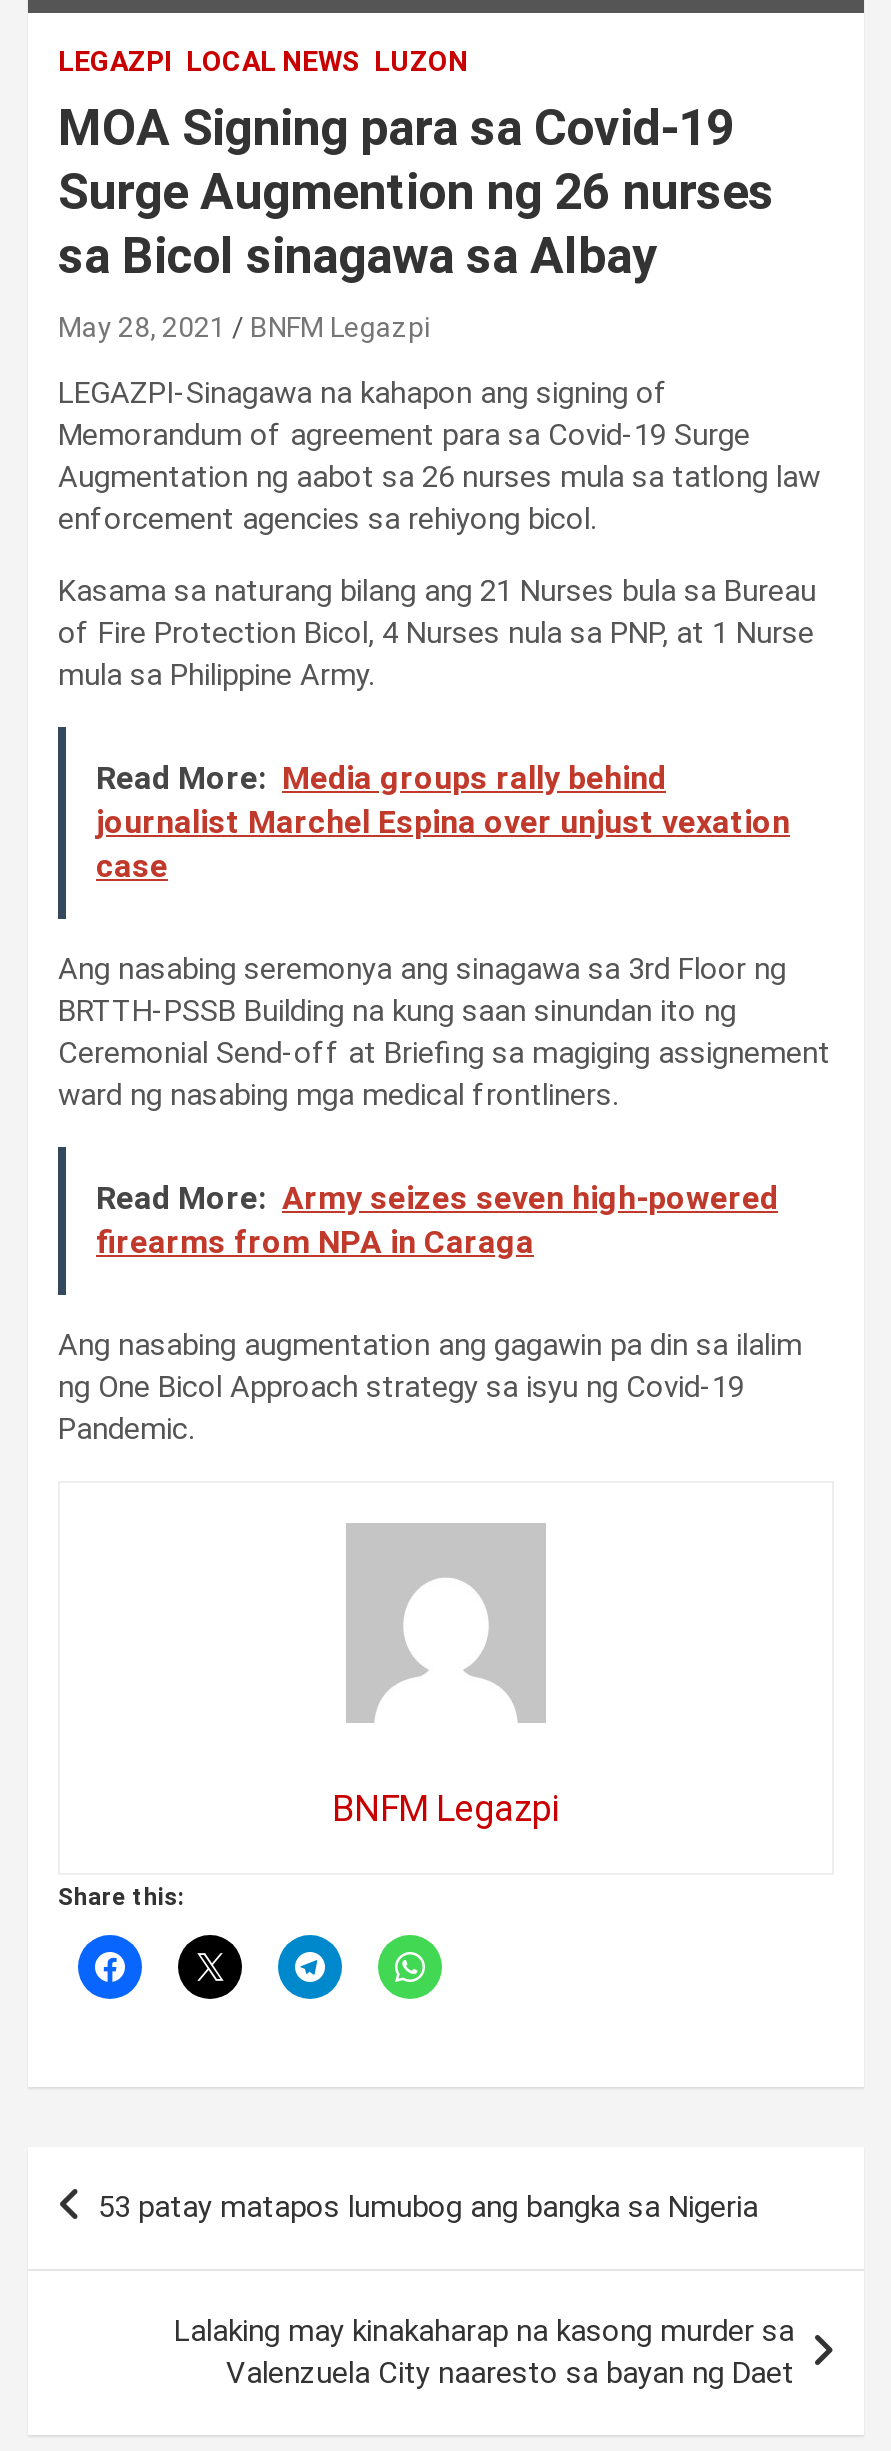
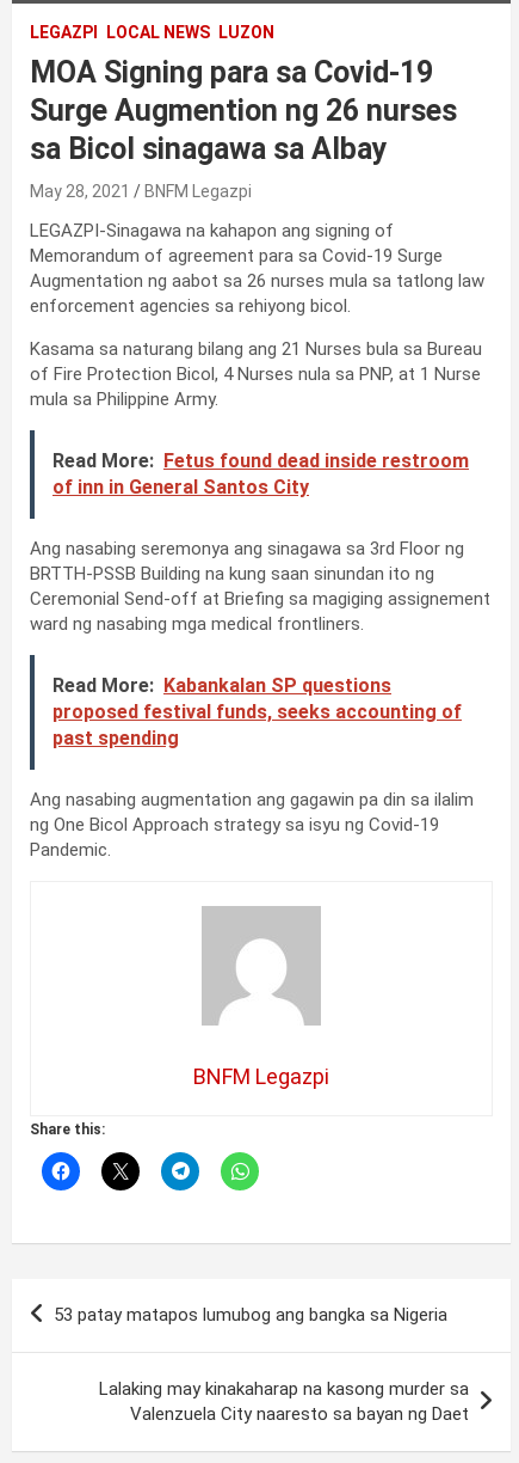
- Read More: Media groups rally behind
- journalist Marchel Espina over unjust vexation
- case
+ Read More: Fetus found dead inside restroom
+ of inn in General Santos City

moved up: Ang nasabing seremonya ang sinagawa sa 3rd Floor ng | BRTTH-PSSB Building na kung saan sinundan ito ng | Ceremonial Send-off at Briefing sa magiging assignement | ward ng nasabing mga medical frontliners.

- Read More: Army seizes seven high-powered
- firearms from NPA in Caraga
+ Read More: Kabankalan SP questions
+ proposed festival funds, seeks accounting of
+ past spending
